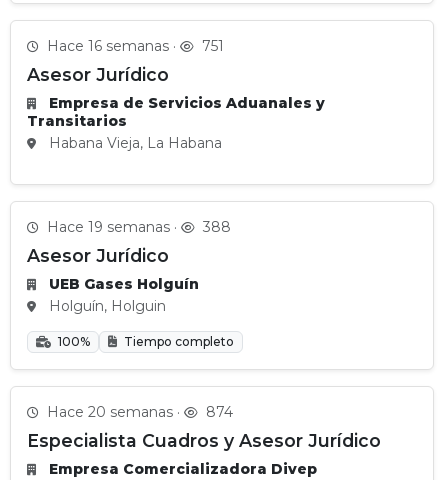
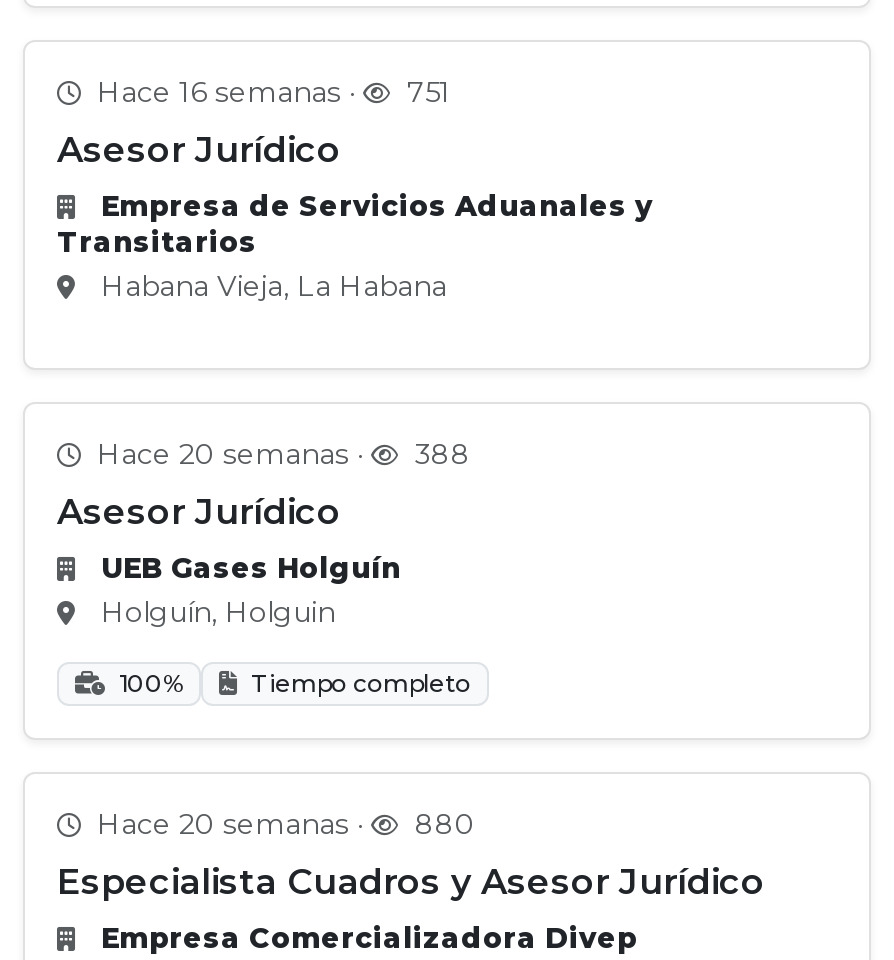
- Hace 19 semanas · 388
+ Hace 20 semanas · 388

- Hace 20 semanas · 874
+ Hace 20 semanas · 880
